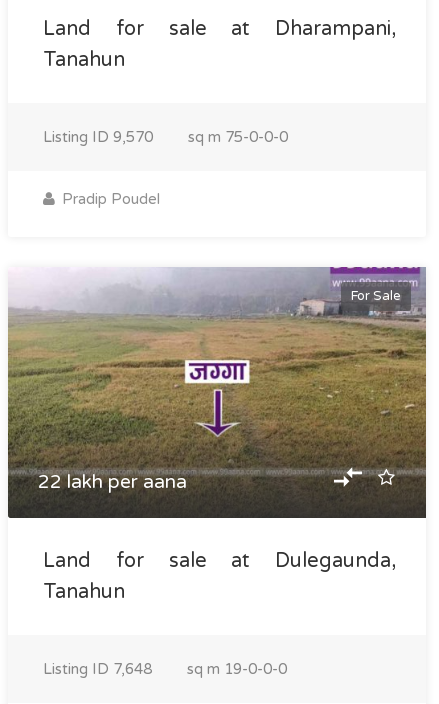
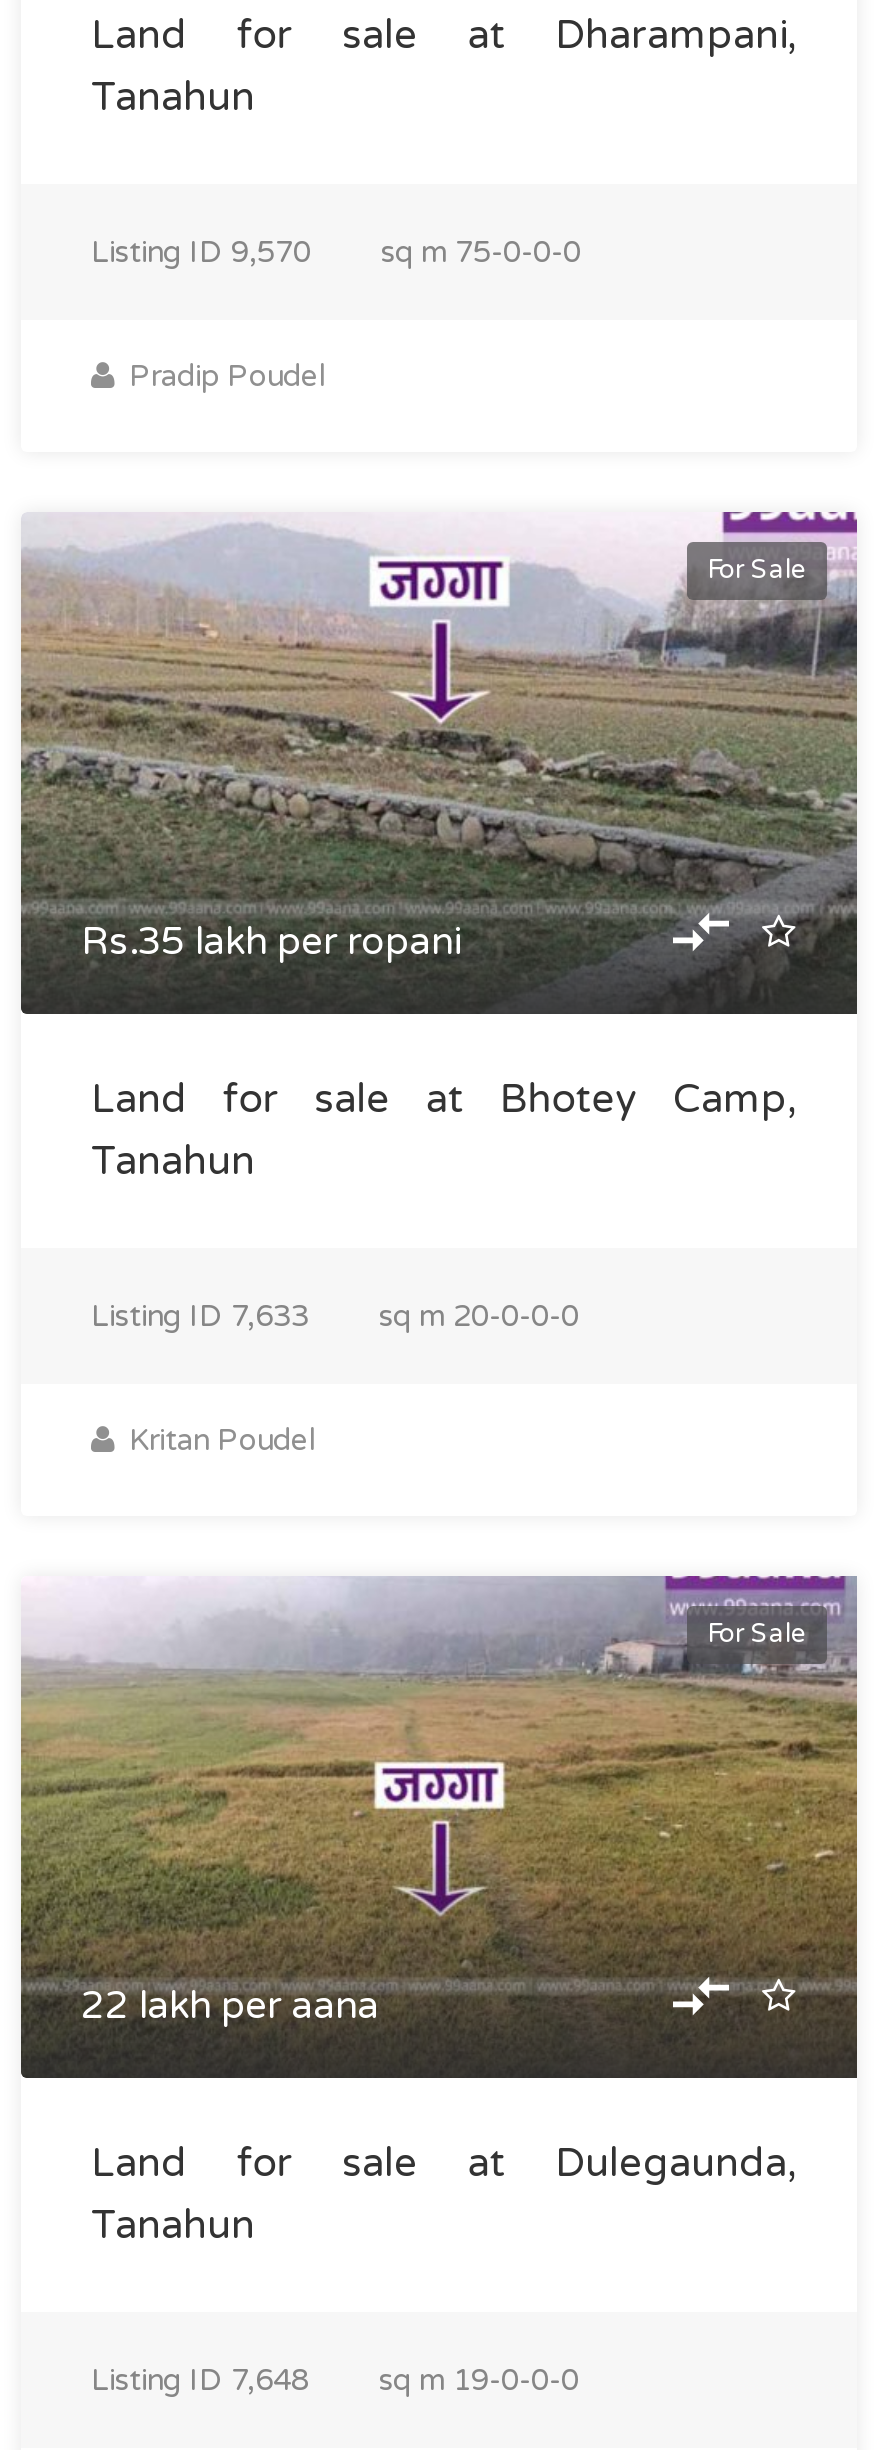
+ [image]
+ For Sale

+ Rs.35 lakh per ropani
+ Land for sale at Bhotey Camp,
+ Tanahun
+ Listing ID 7,633
+ sq m 20-0-0-0
+ Kritan Poudel
